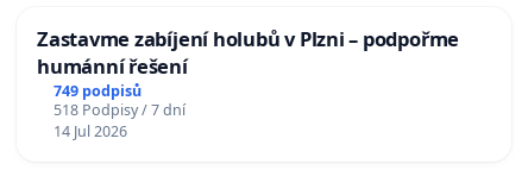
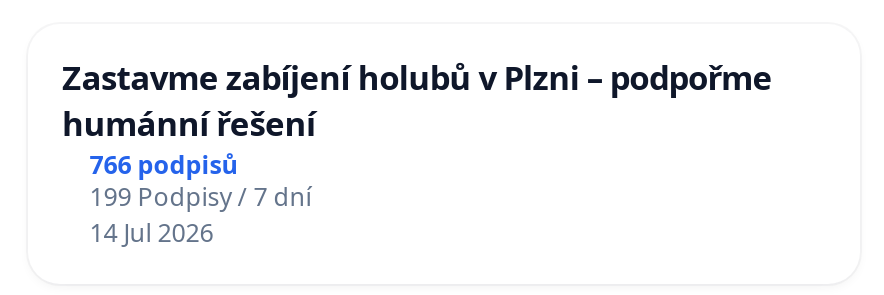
- 749 podpisů
+ 766 podpisů

- 518 Podpisy / 7 dní
+ 199 Podpisy / 7 dní
